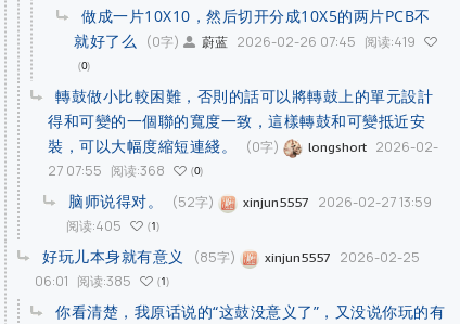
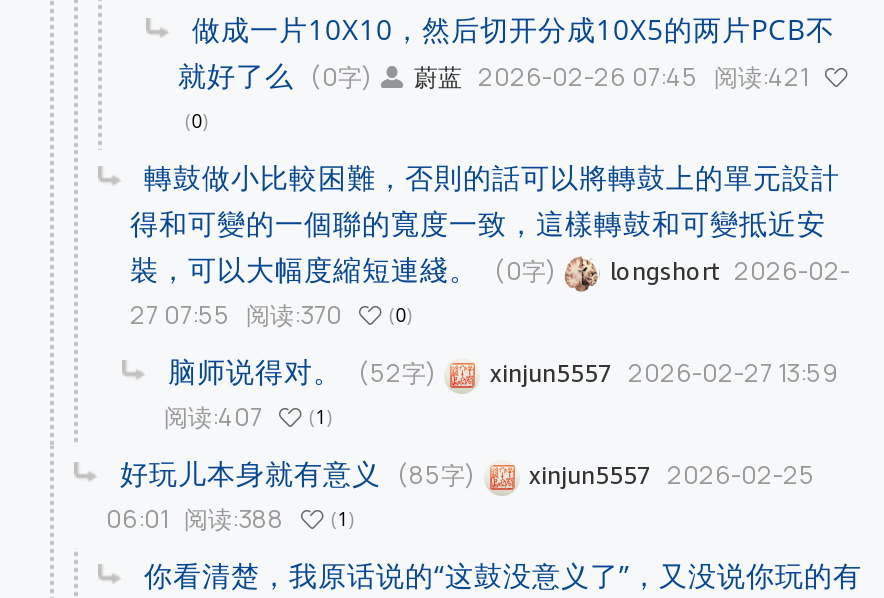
- 就好了么 (0字) 蔚蓝 2026-02-26 07:45 阅读:419
+ 就好了么 (0字) 蔚蓝 2026-02-26 07:45 阅读:421

- 27 07:55 阅读:368 0
+ 27 07:55 阅读:370 0

- 阅读:405 1
+ 阅读:407 1

- 06:01 阅读:385 1
+ 06:01 阅读:388 1
